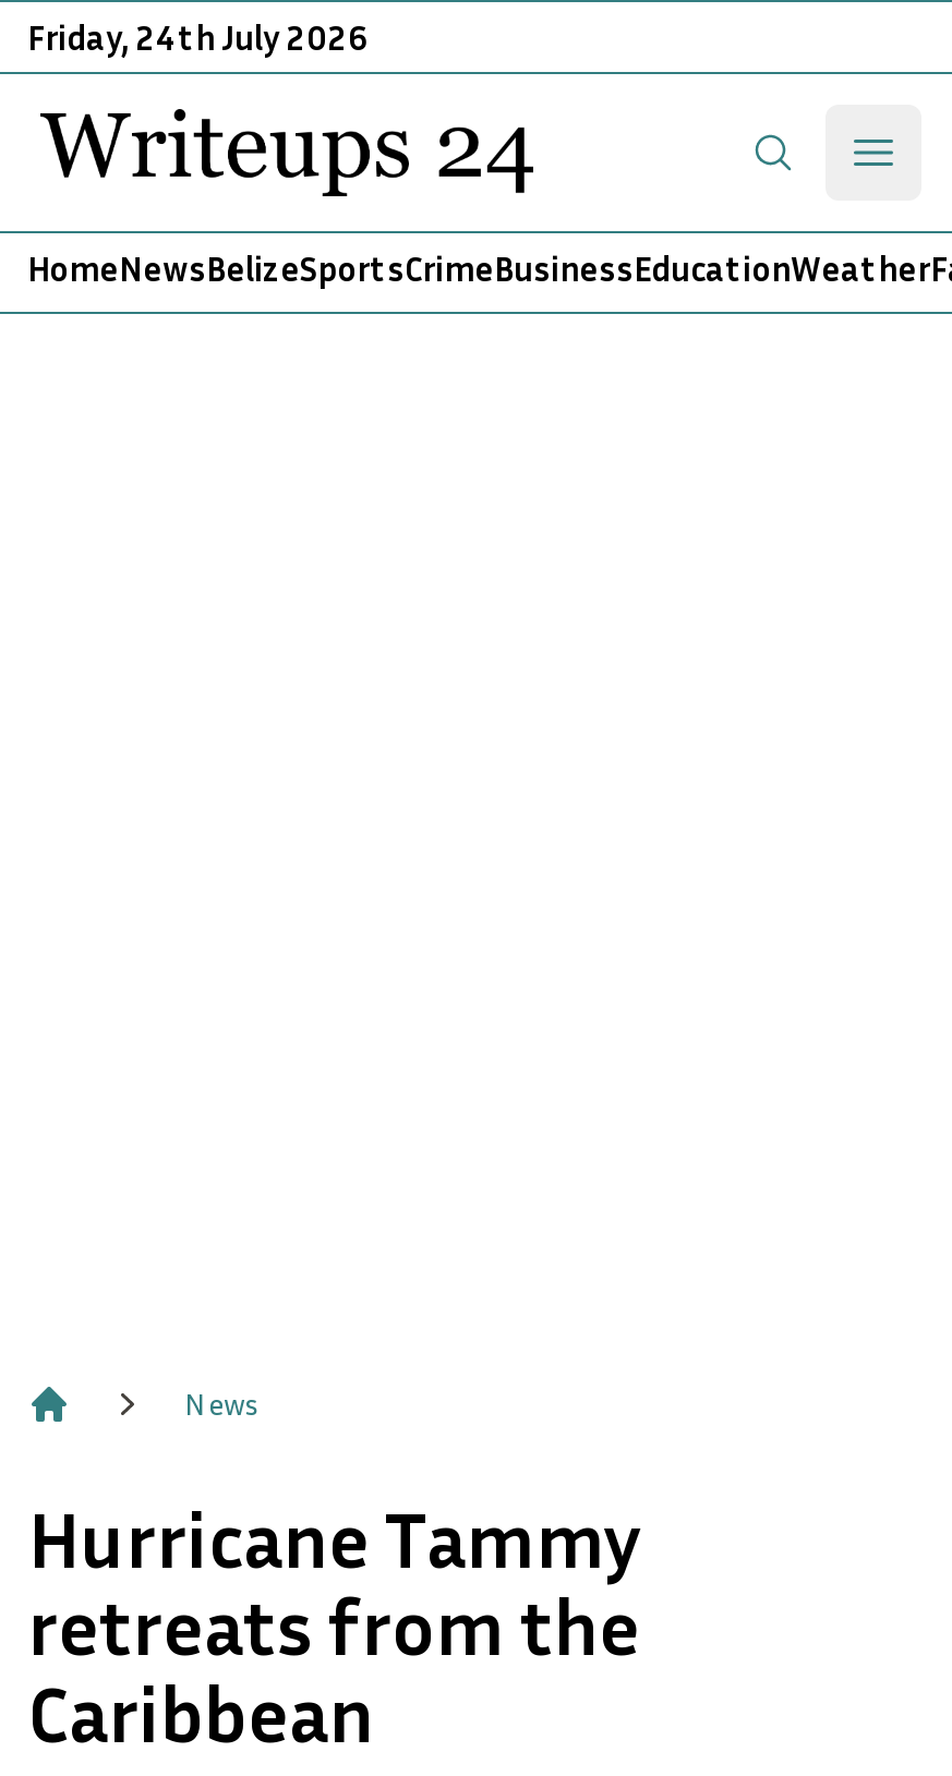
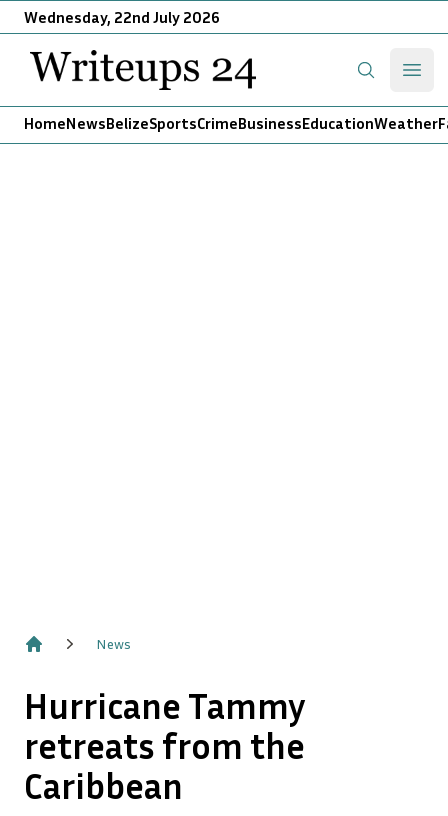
- Friday, 24th July 2026
+ Wednesday, 22nd July 2026
